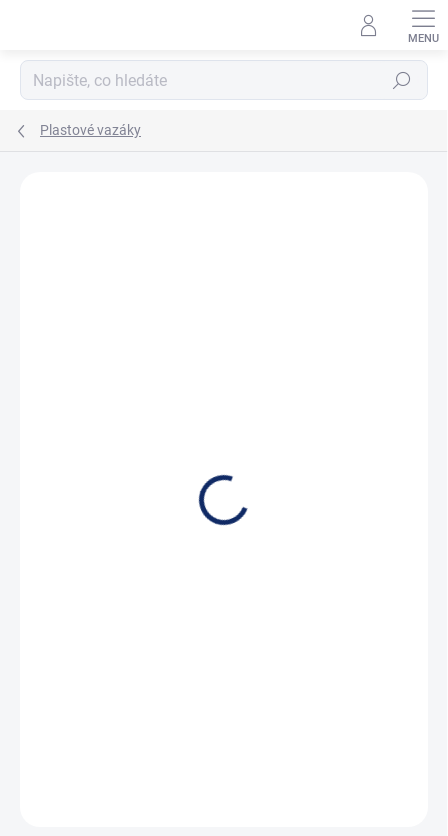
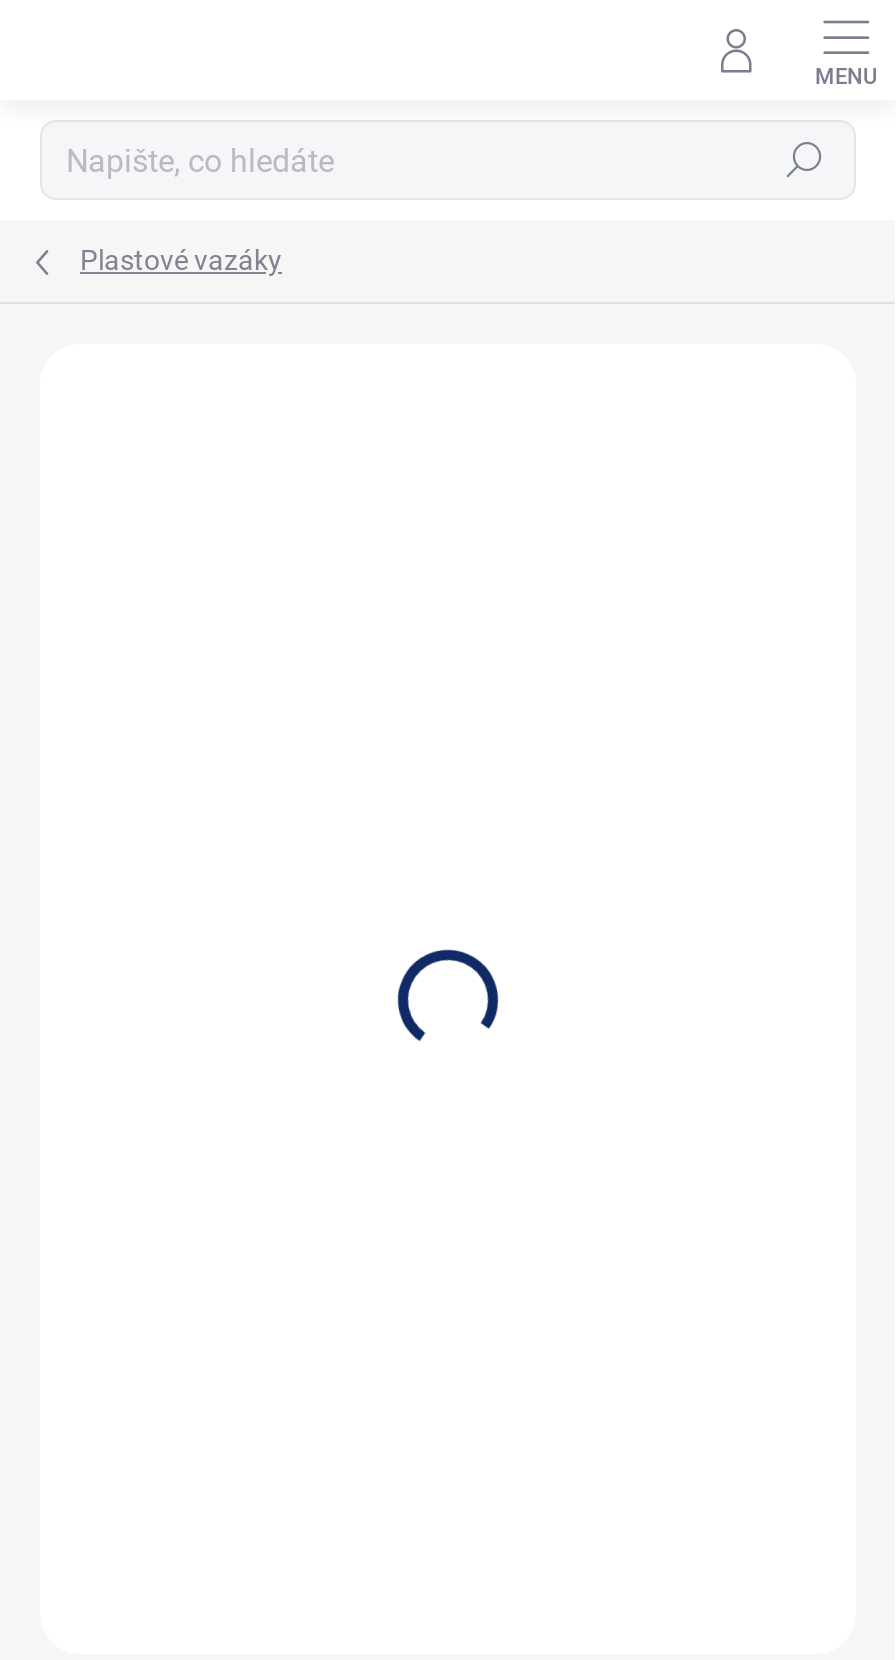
- [image]
+ [image]
